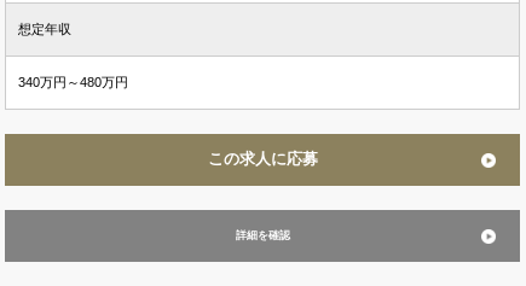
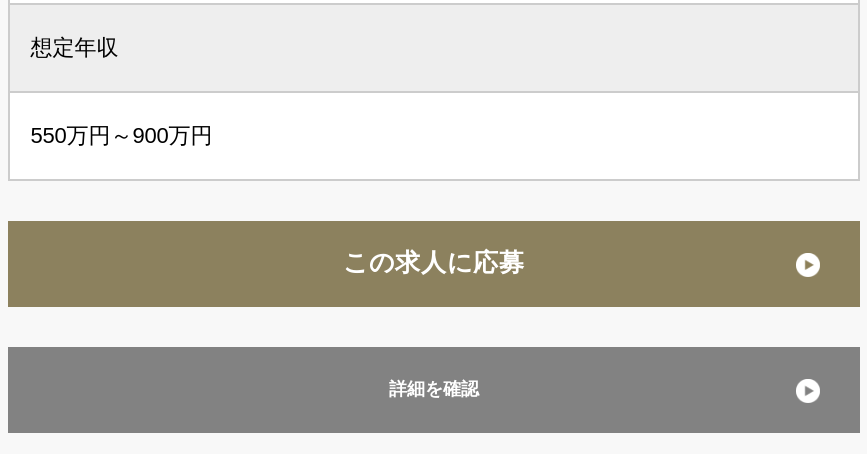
- 340万円～480万円
+ 550万円～900万円
